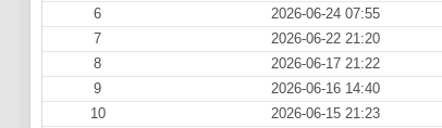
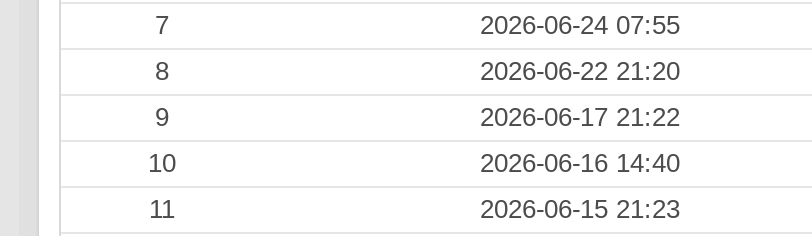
- 6
+ 7

- 7
+ 8

- 8
+ 9

- 9
+ 10

- 10
+ 11
